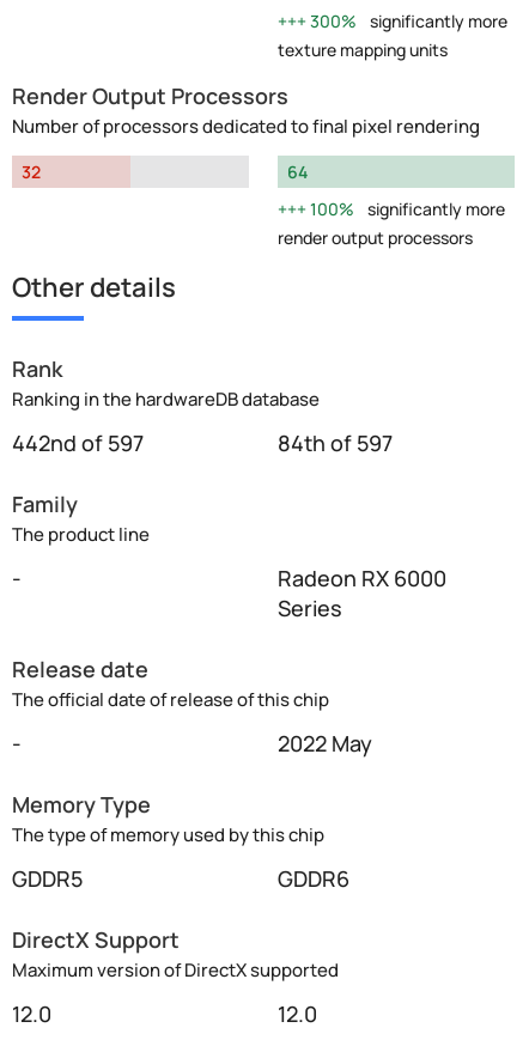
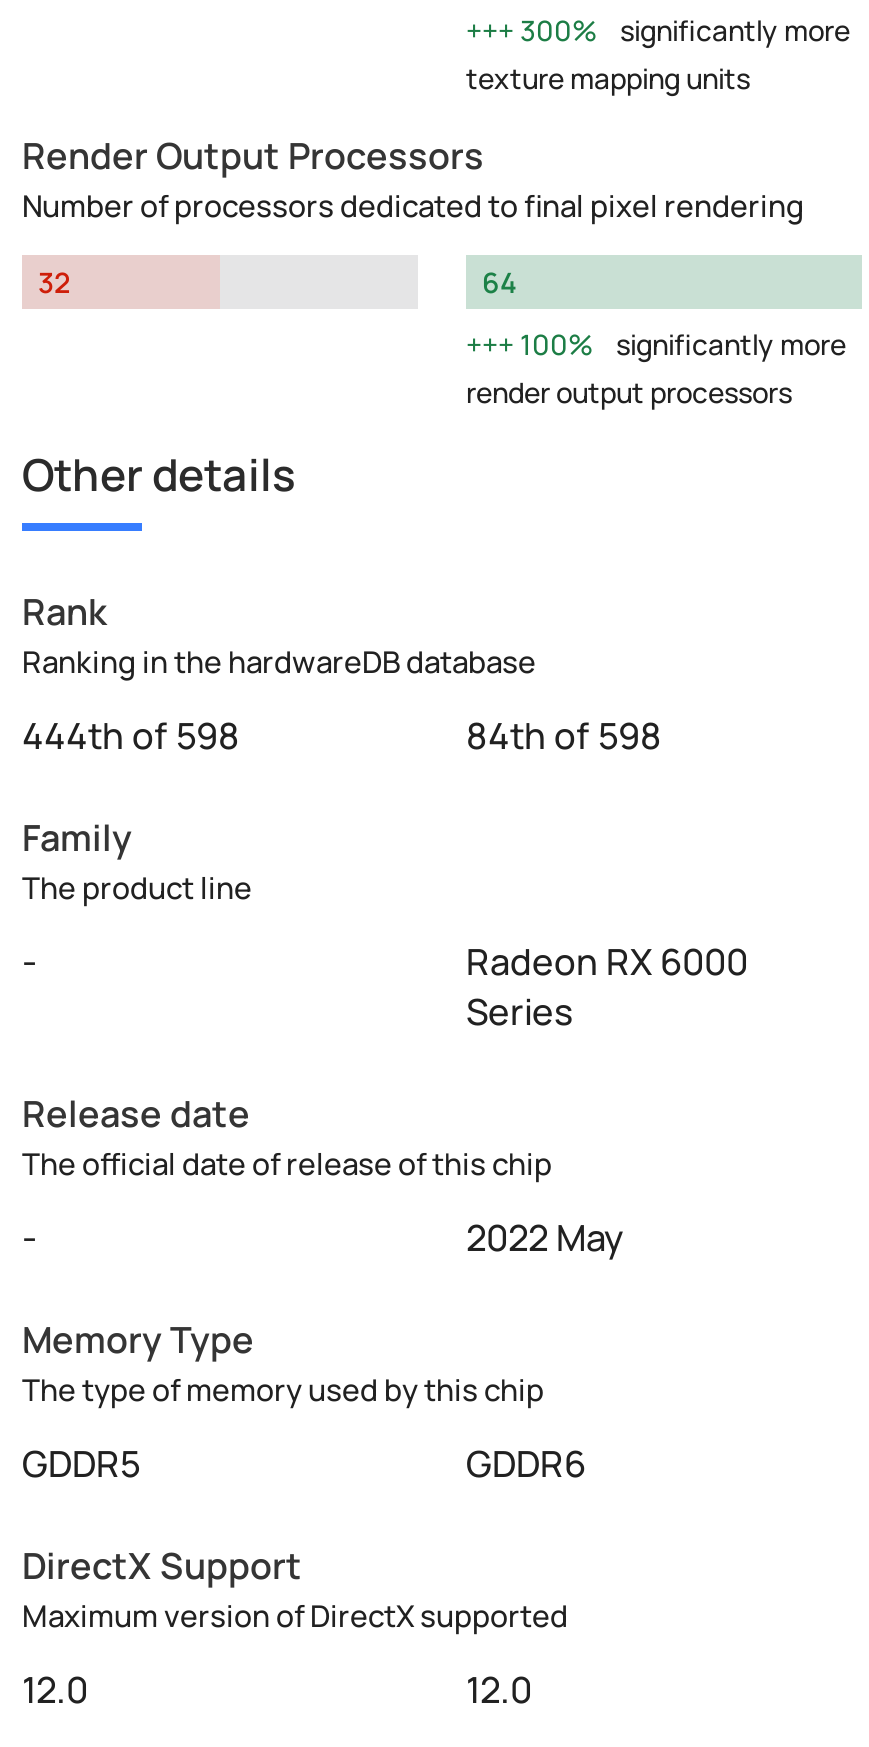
- 442nd of 597
+ 444th of 598

- 84th of 597
+ 84th of 598
